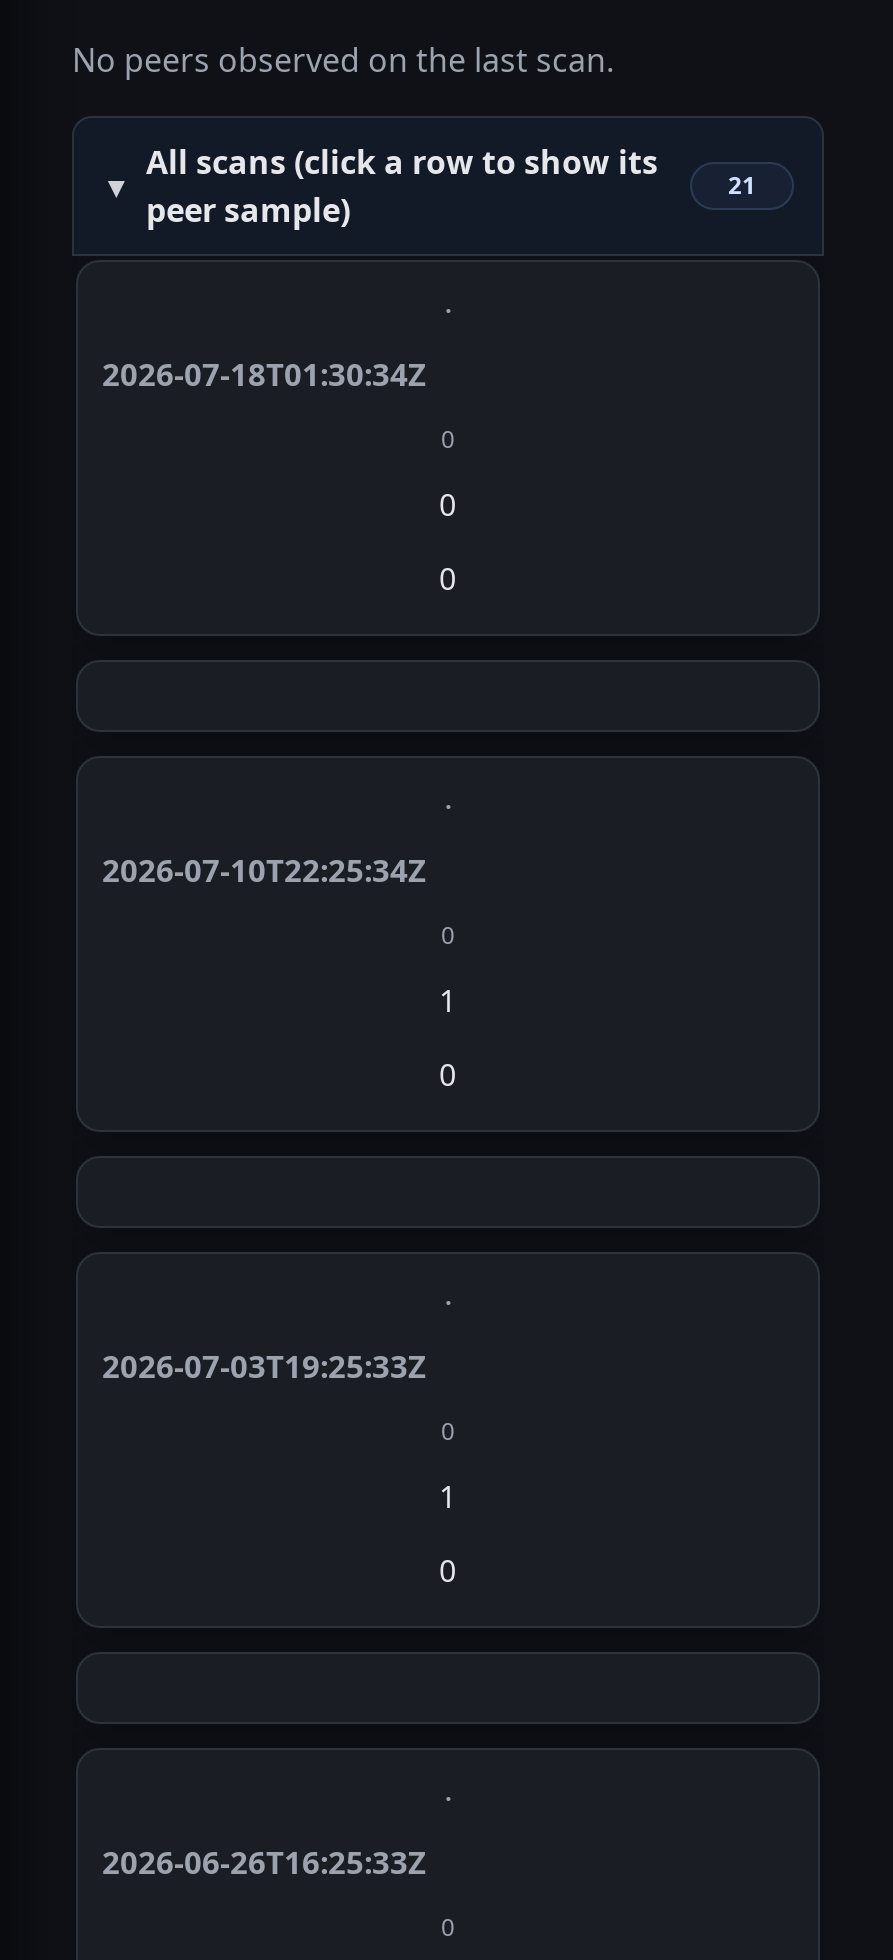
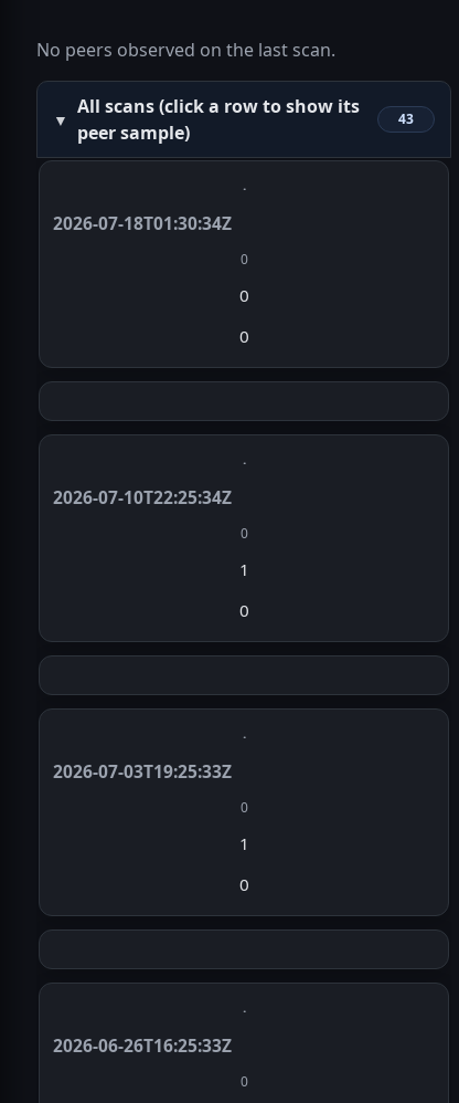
- 21
+ 43
